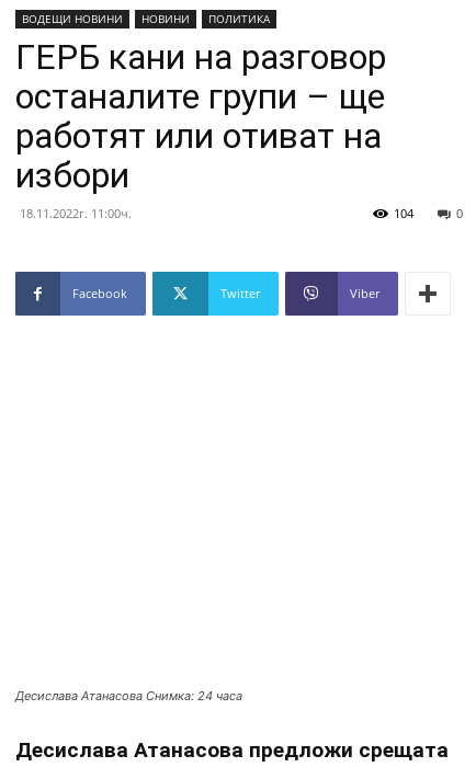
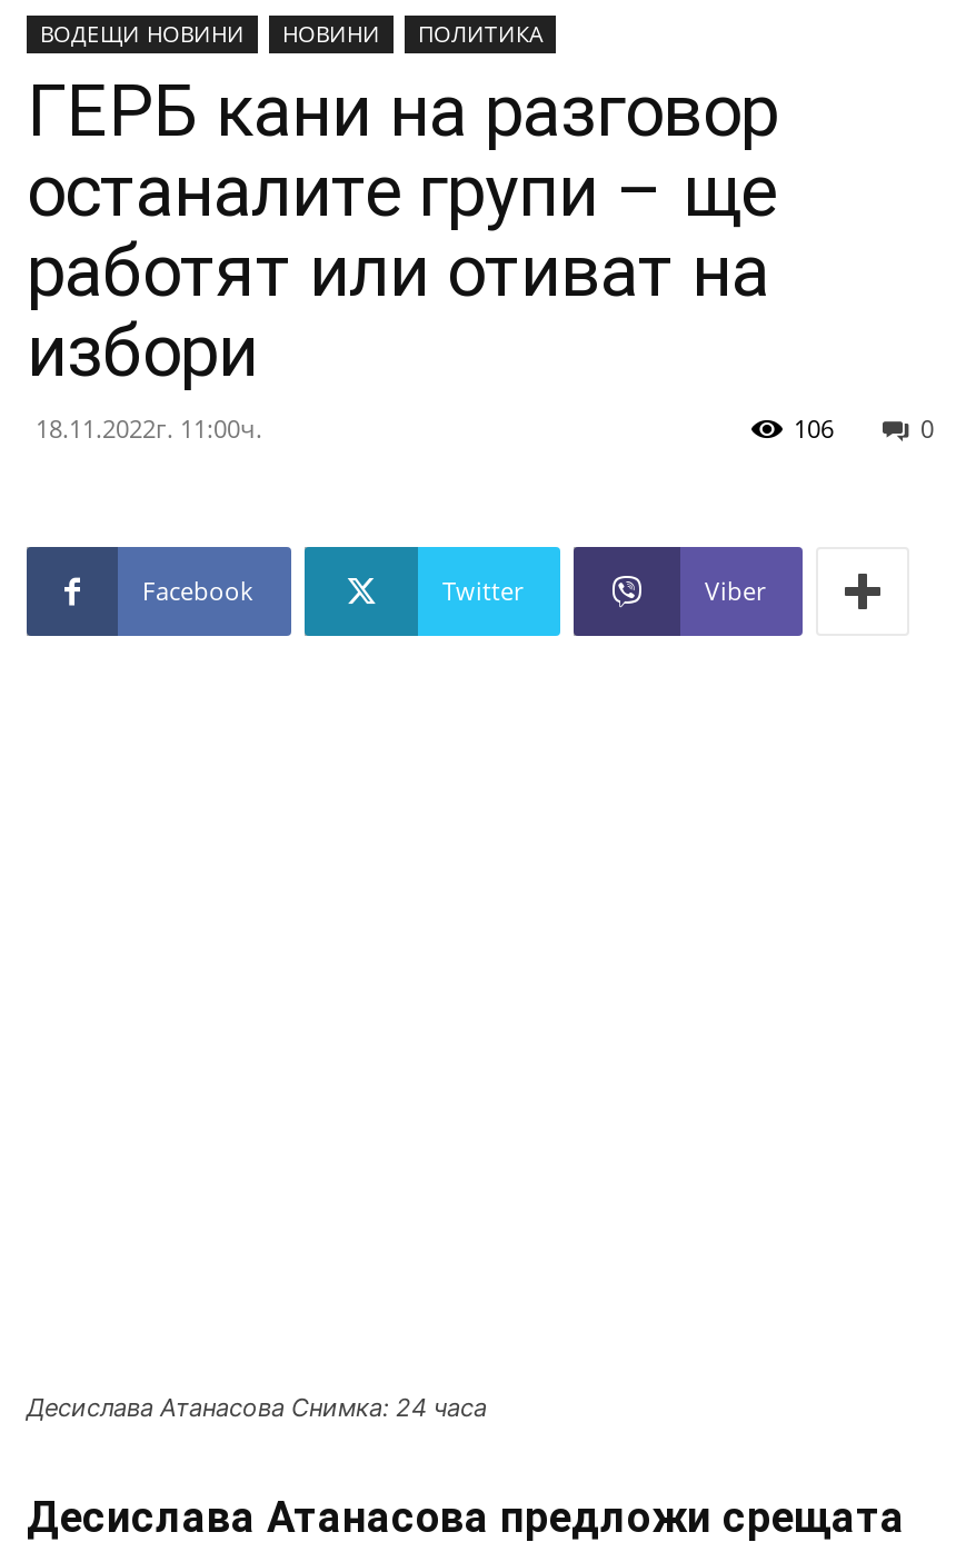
- 104
+ 106
